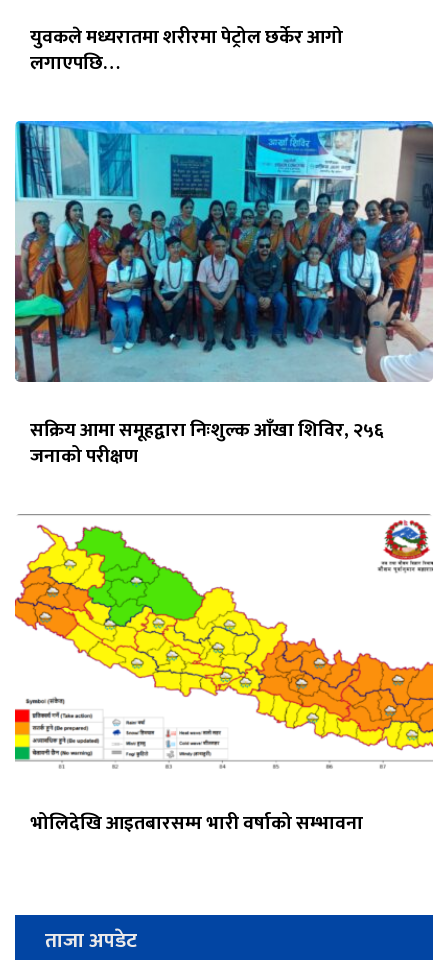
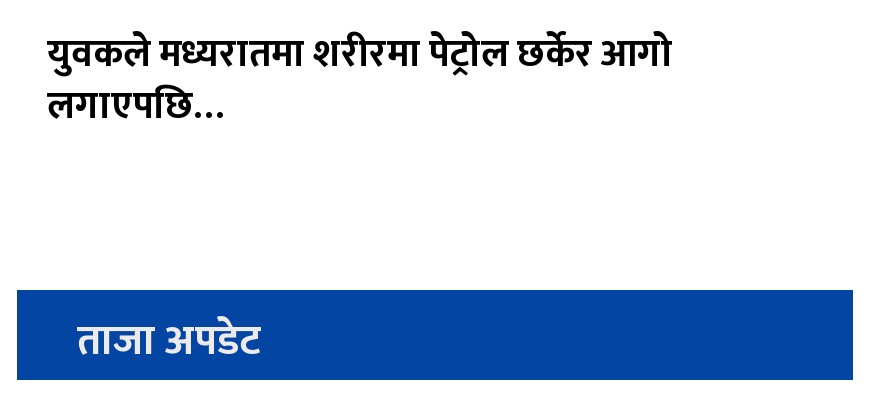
- [image]
- सक्रिय आमा समूहद्वारा निःशुल्क आँखा शिविर, २५६
- जनाको परीक्षण

- [image]
- भोलिदेखि आइतबारसम्म भारी वर्षाको सम्भावना
